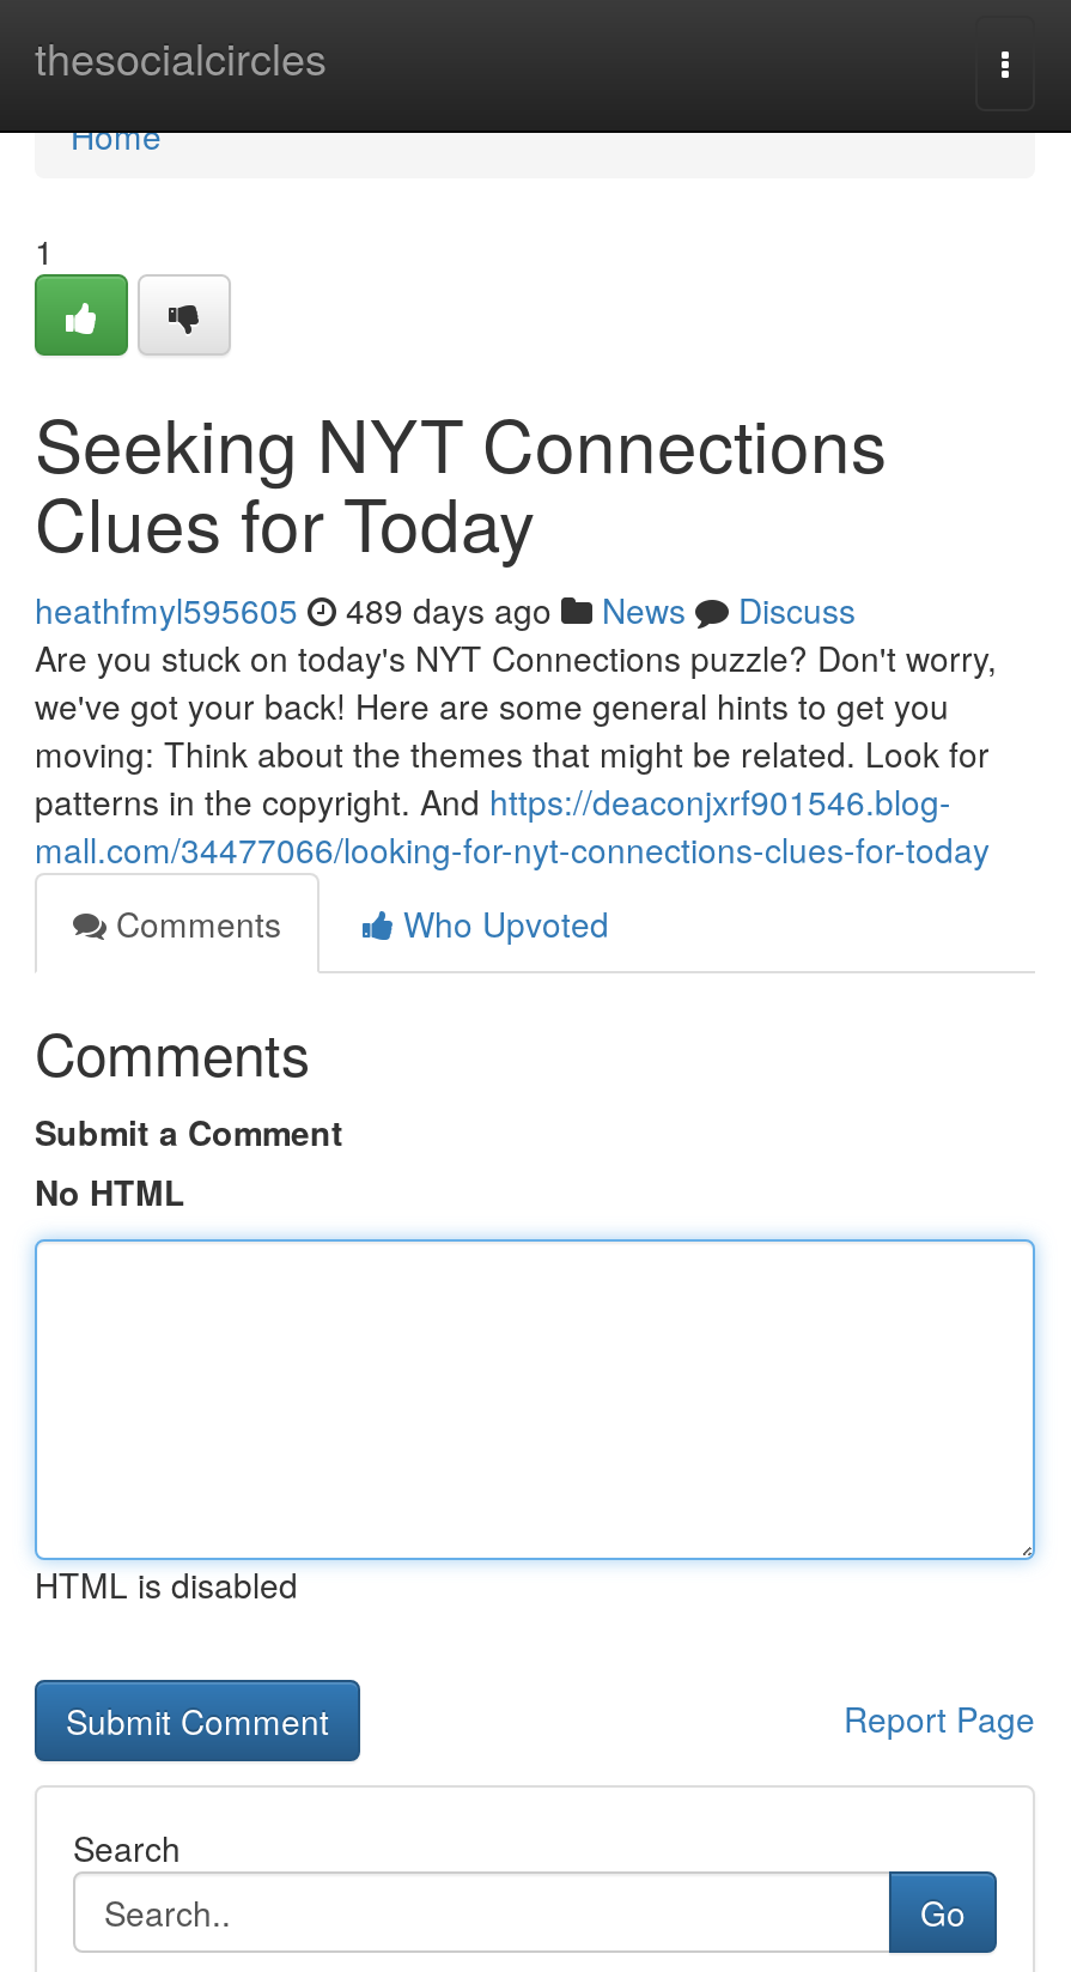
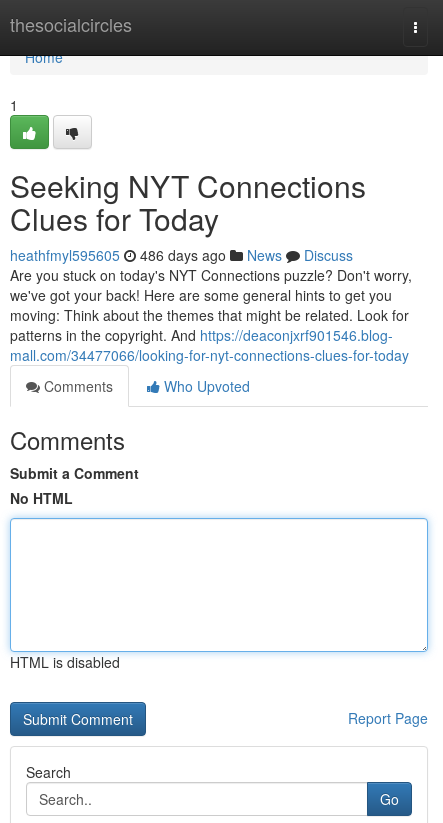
- heathfmyl595605 489 days ago News Discuss
+ heathfmyl595605 486 days ago News Discuss
